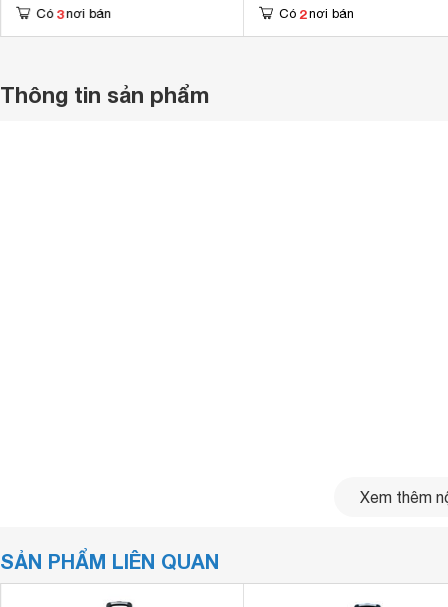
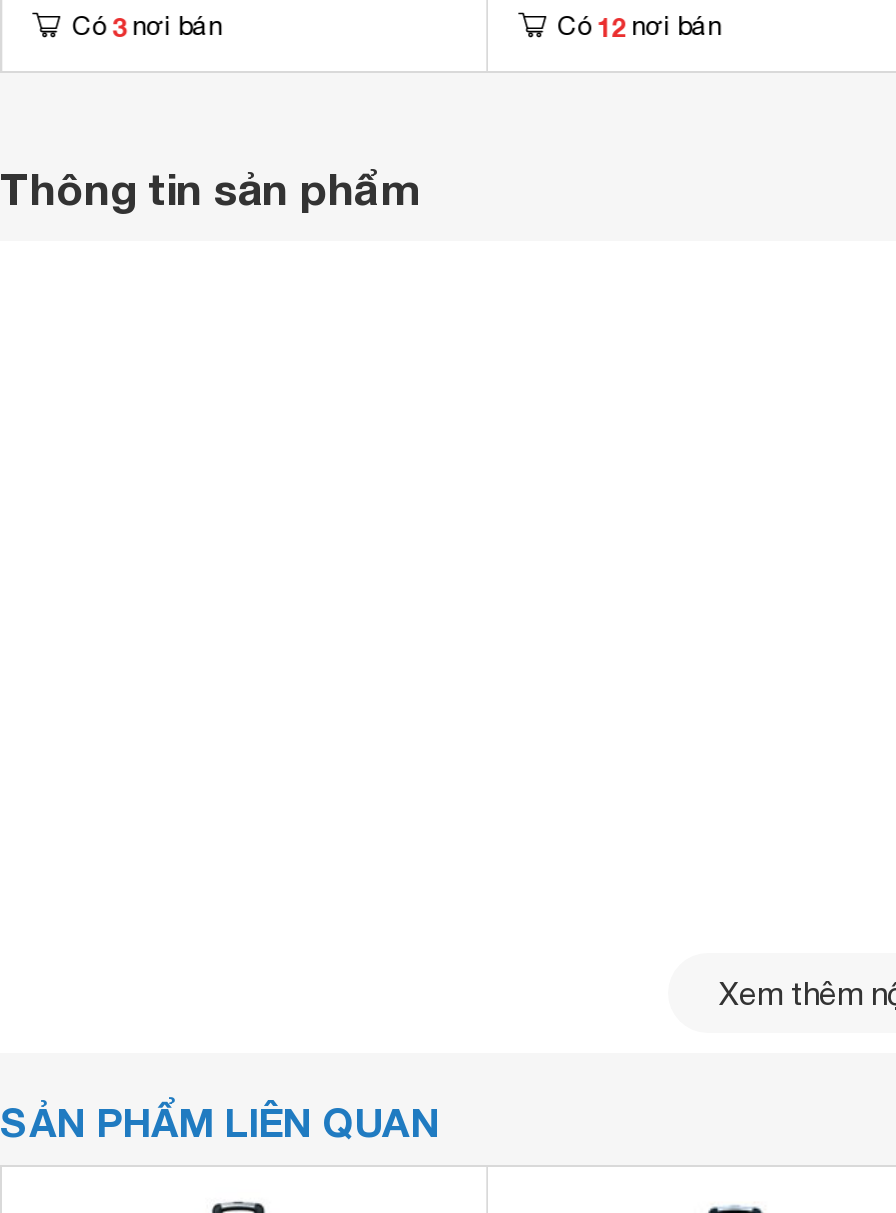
- Có 2 nơi bán
+ Có 12 nơi bán
